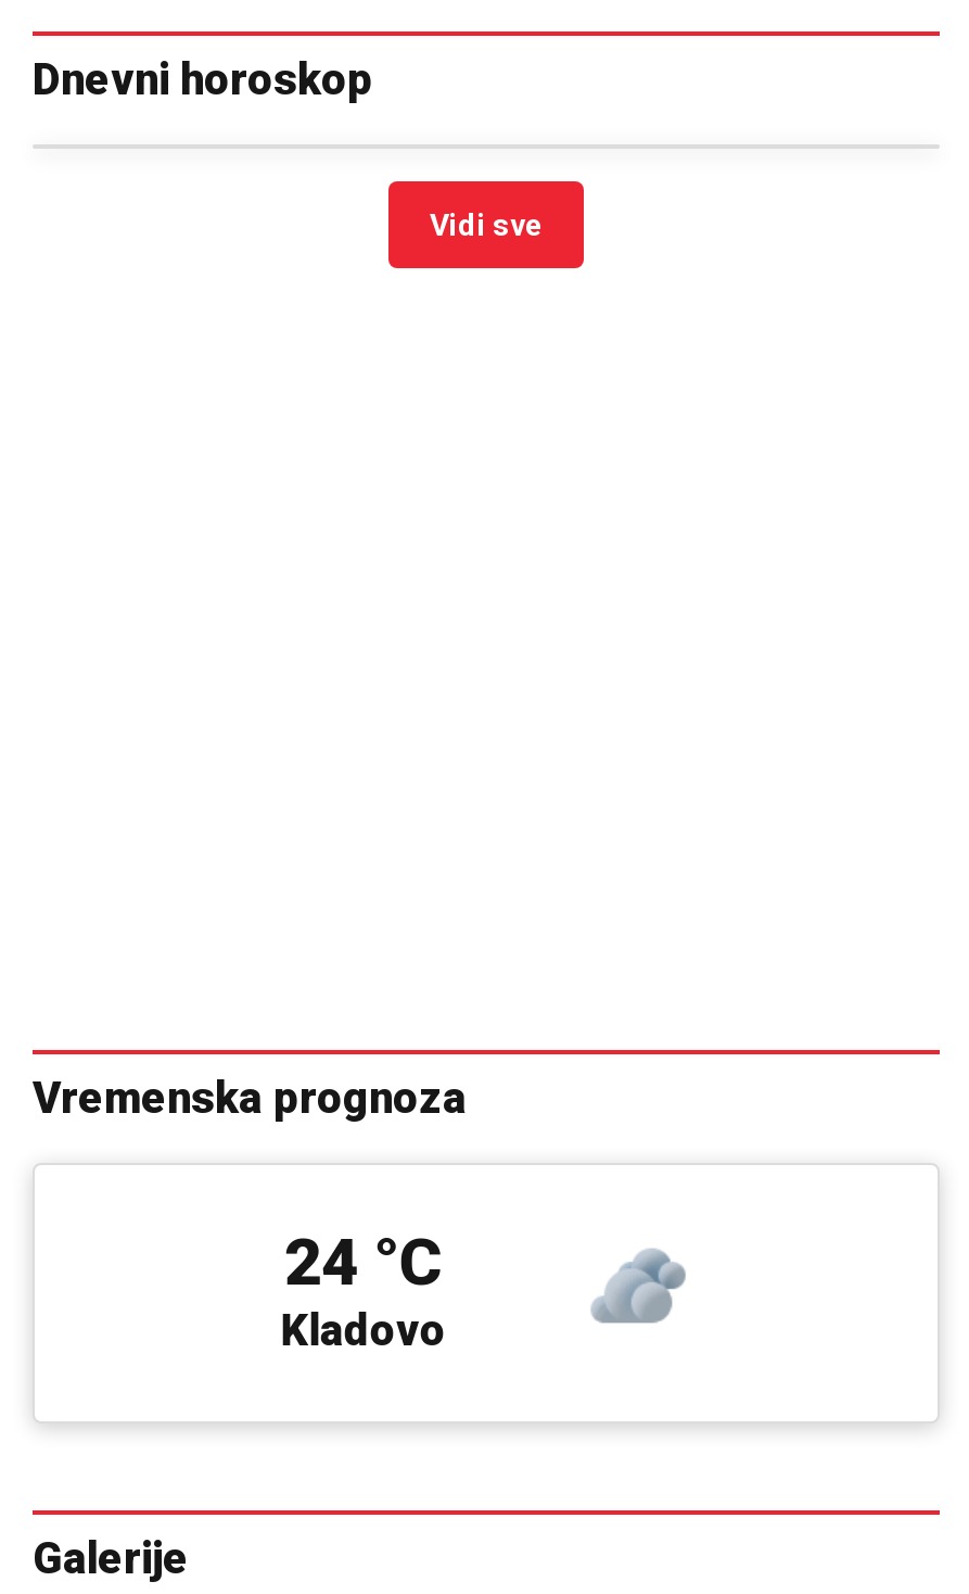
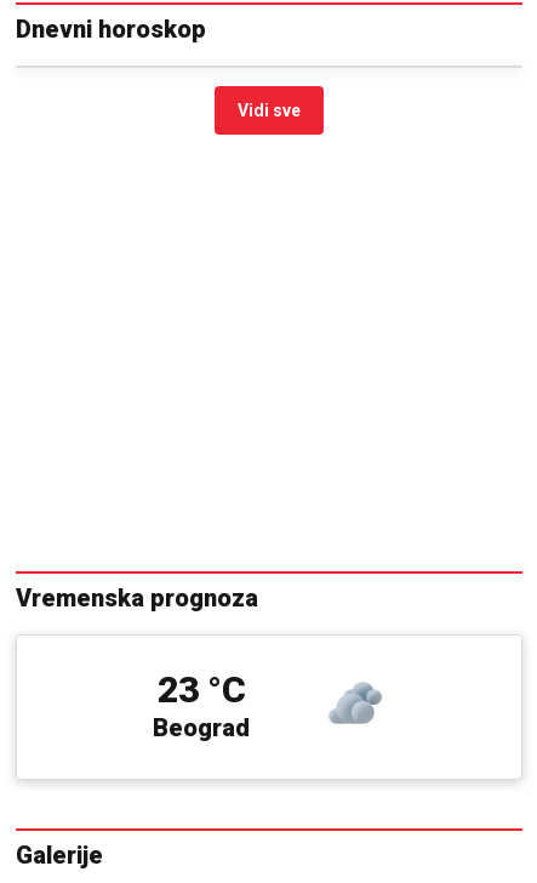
- 24 °C
+ 23 °C

- Kladovo
+ Beograd
